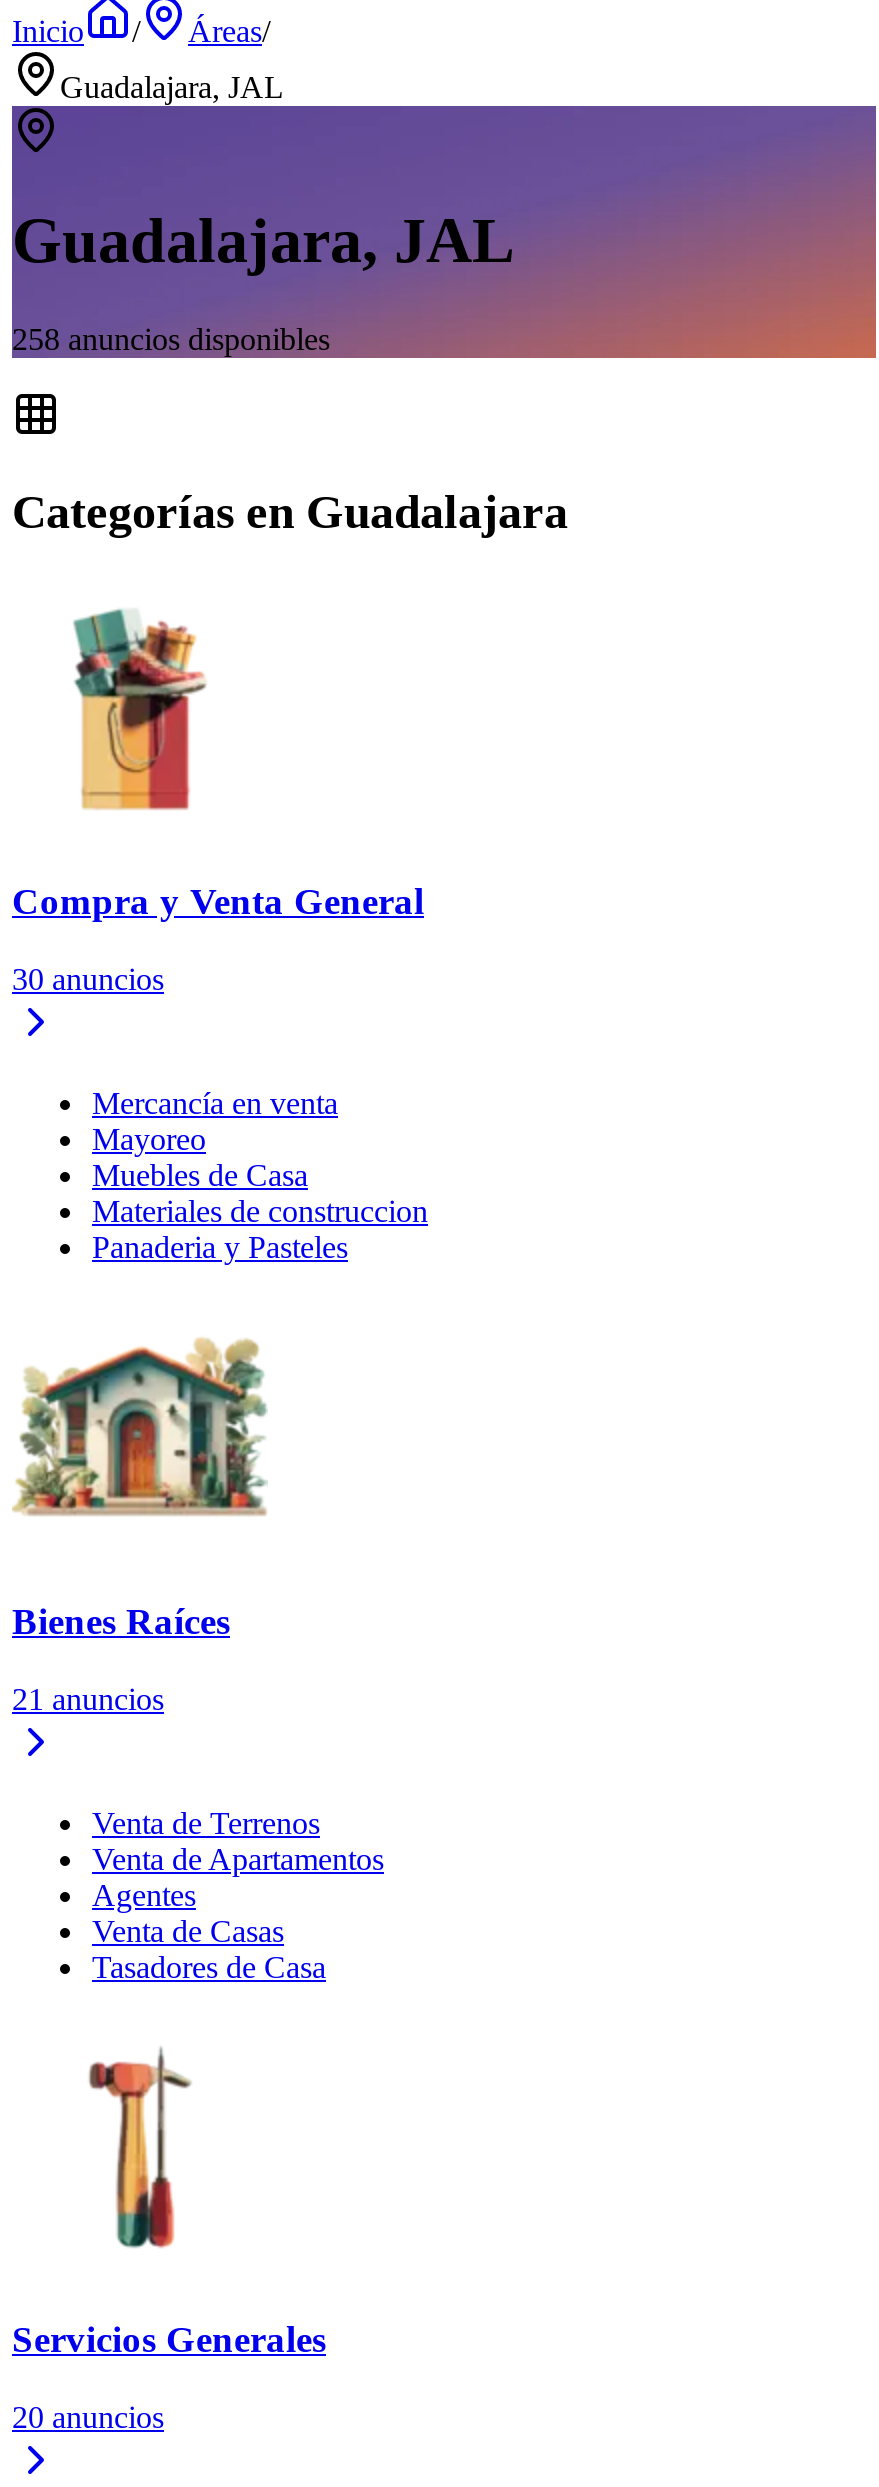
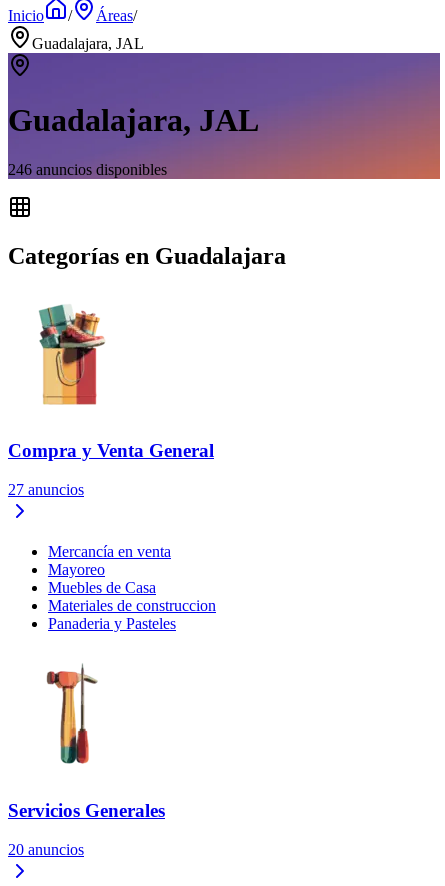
- 258 anuncios disponibles
+ 246 anuncios disponibles

- 30 anuncios
+ 27 anuncios

- [image]
- Bienes Raíces
- 21 anuncios

- Venta de Terrenos
- Venta de Apartamentos
- Agentes
- Venta de Casas
- Tasadores de Casa
